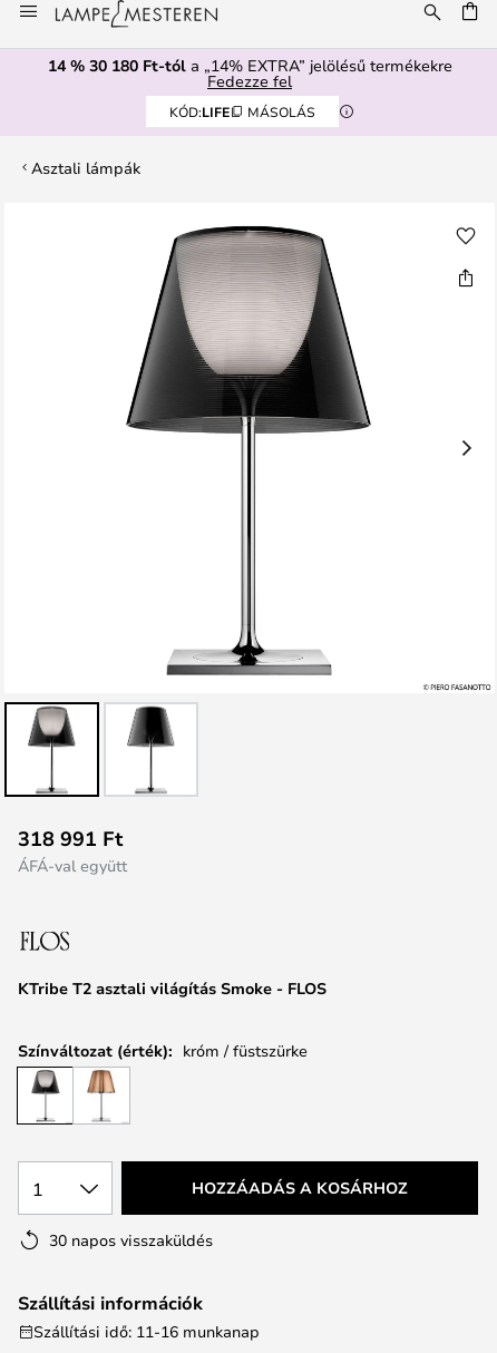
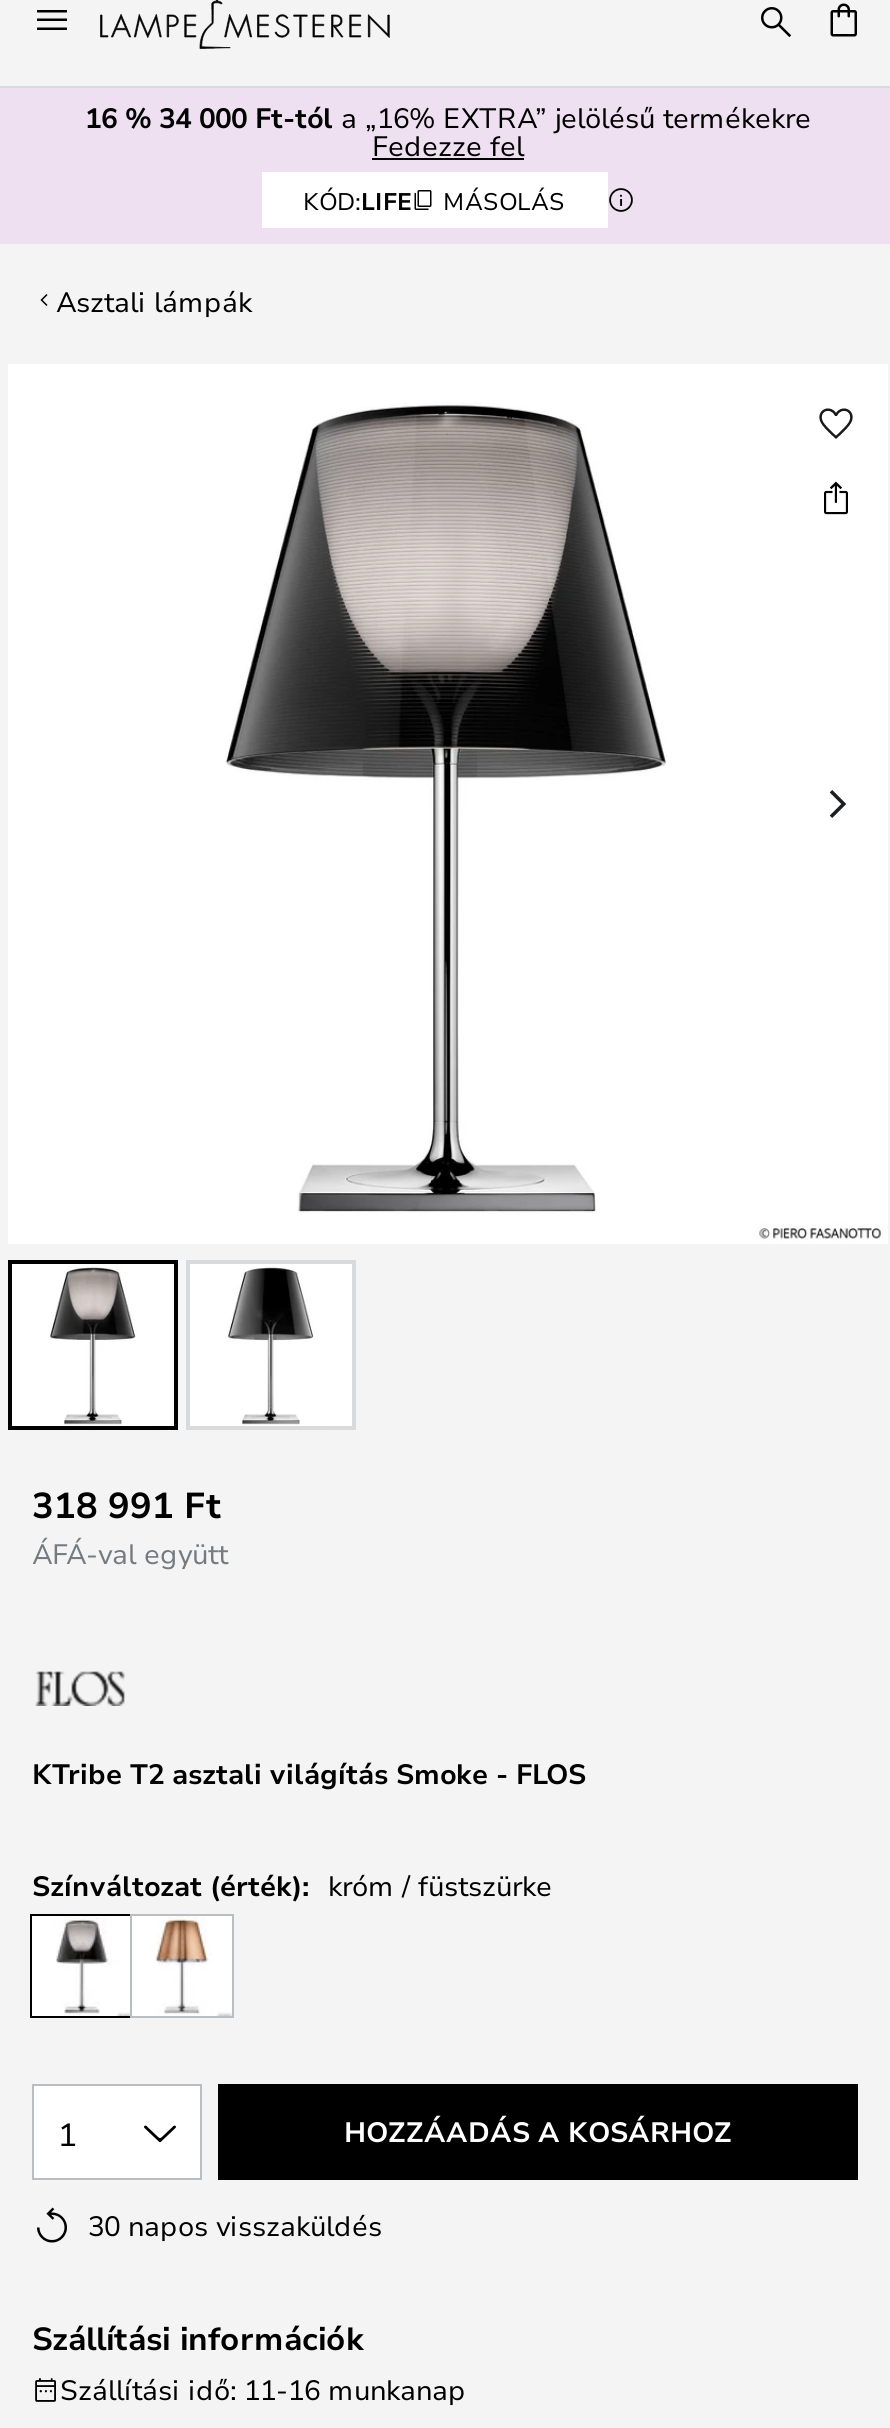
- 14 % 30 180 Ft-tól a „14% EXTRA” jelölésű termékekre
+ 16 % 34 000 Ft-tól a „16% EXTRA” jelölésű termékekre
